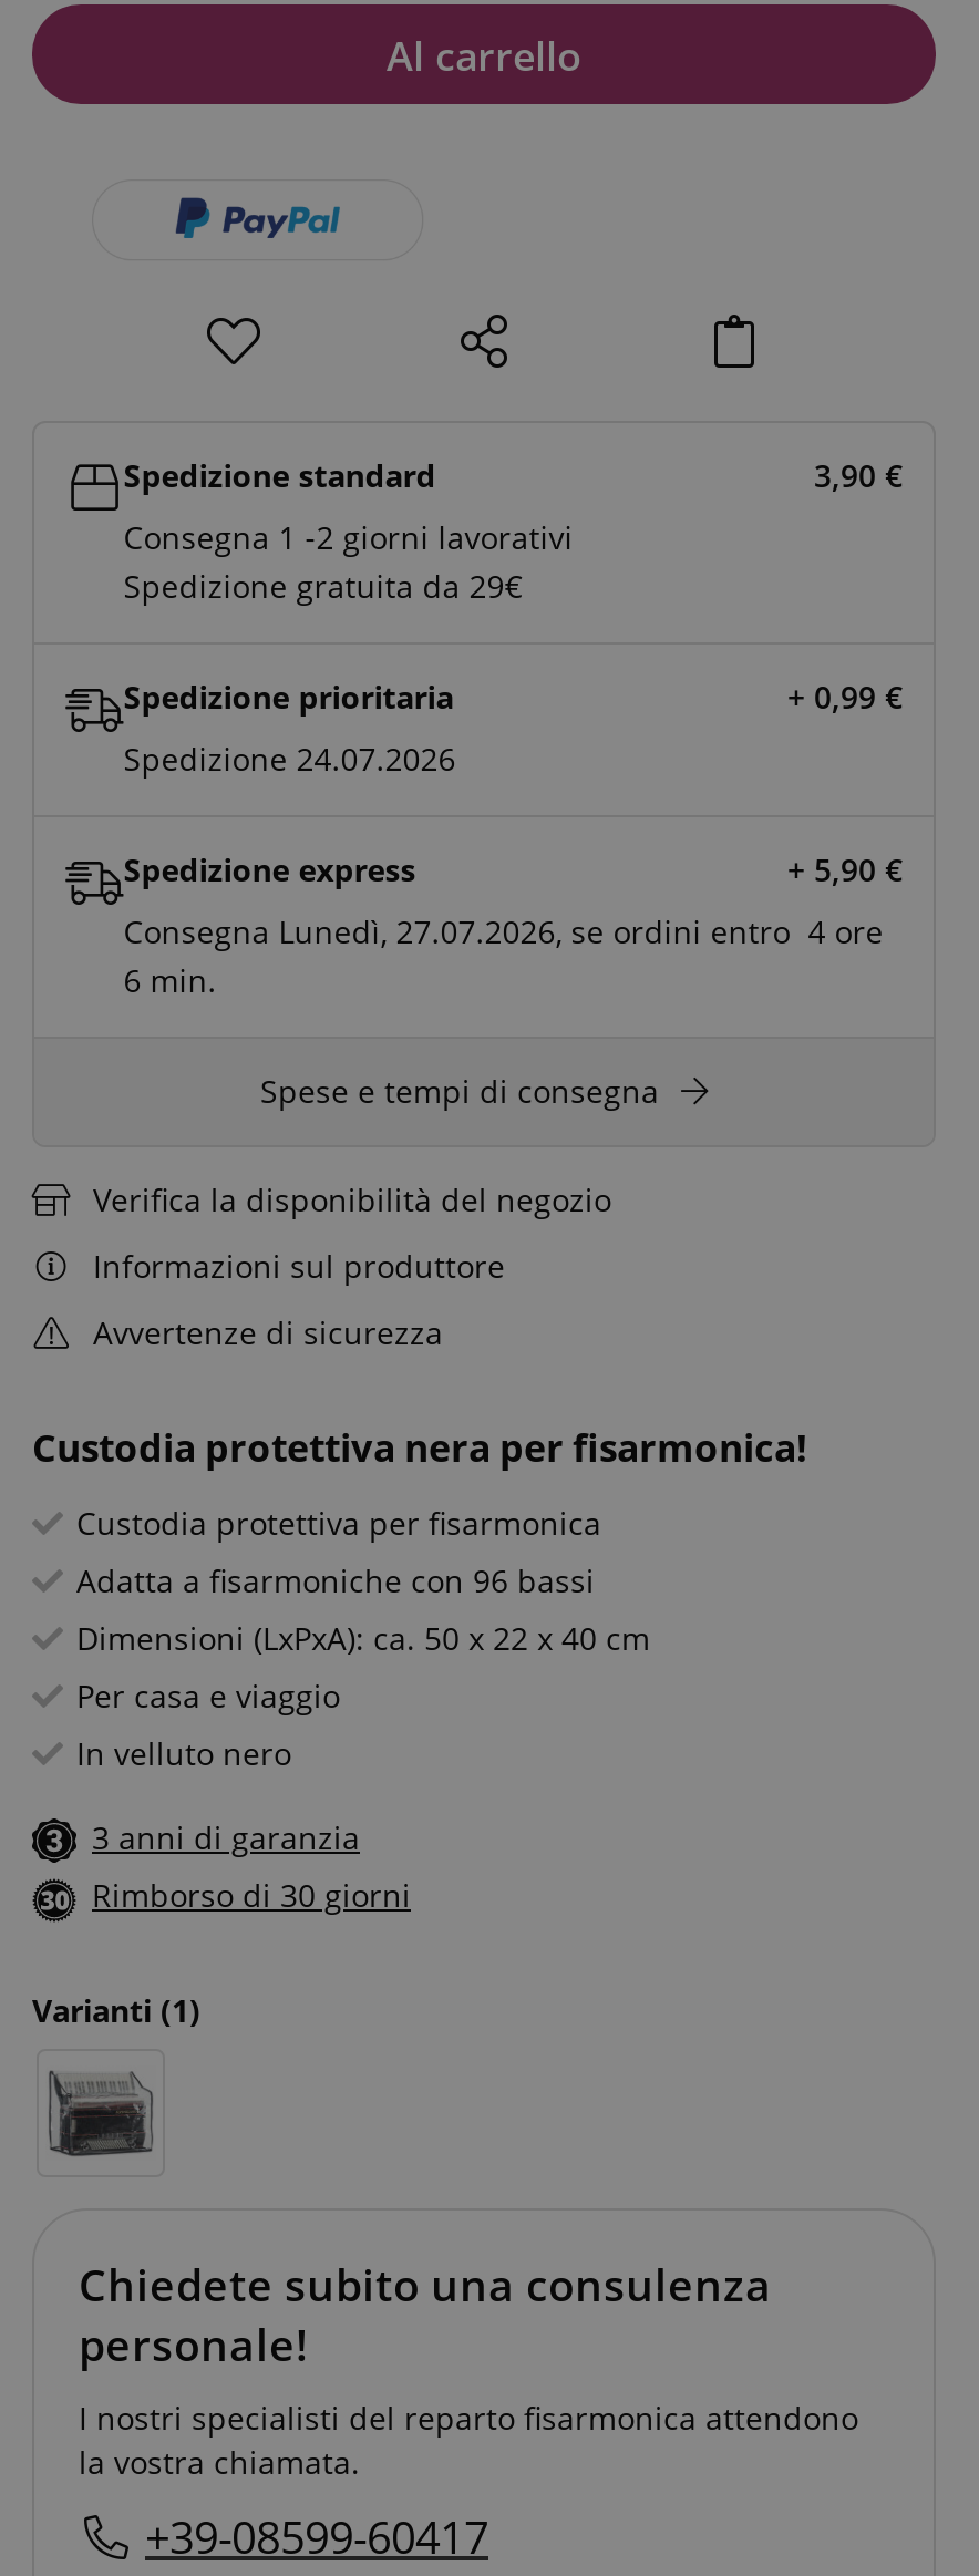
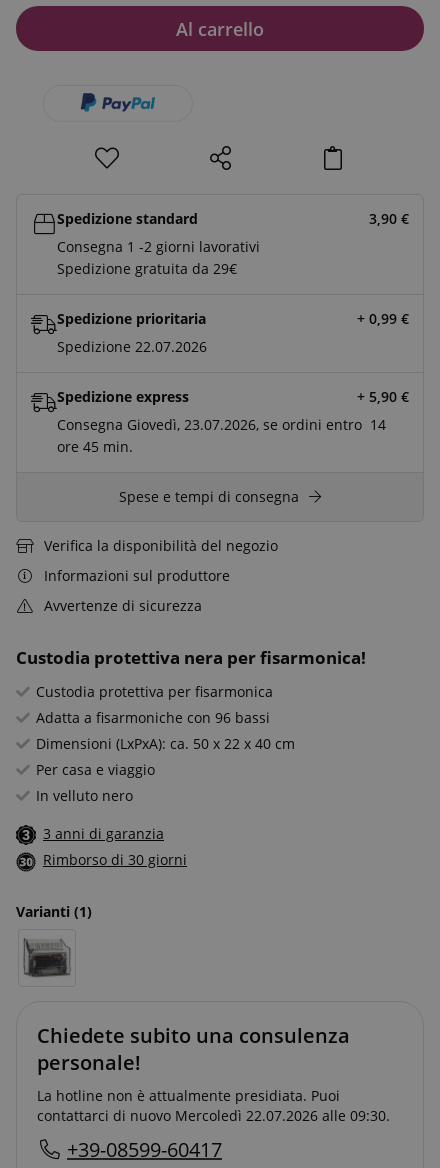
- Spedizione 24.07.2026
+ Spedizione 22.07.2026

- Consegna Lunedì, 27.07.2026, se ordini entro 4 ore
- 6 min.
+ Consegna Giovedì, 23.07.2026, se ordini entro 14
+ ore 45 min.

- I nostri specialisti del reparto fisarmonica attendono
- la vostra chiamata.
+ La hotline non è attualmente presidiata. Puoi
+ contattarci di nuovo Mercoledì 22.07.2026 alle 09:30.
